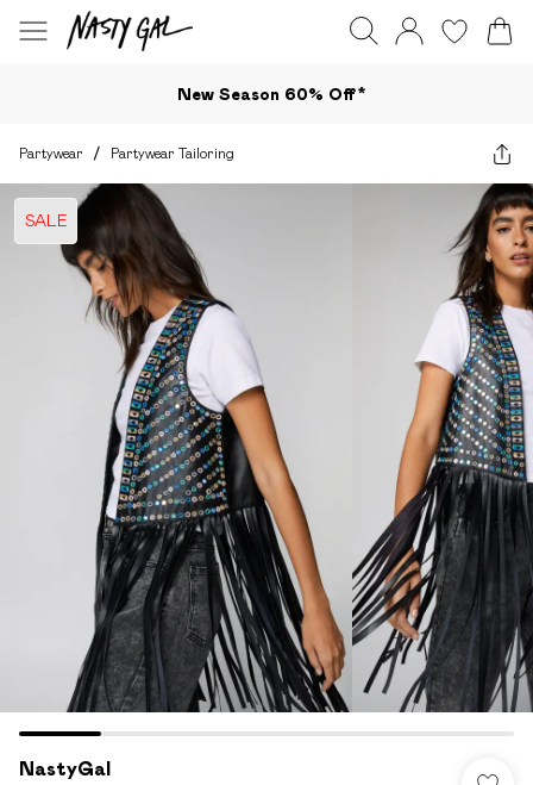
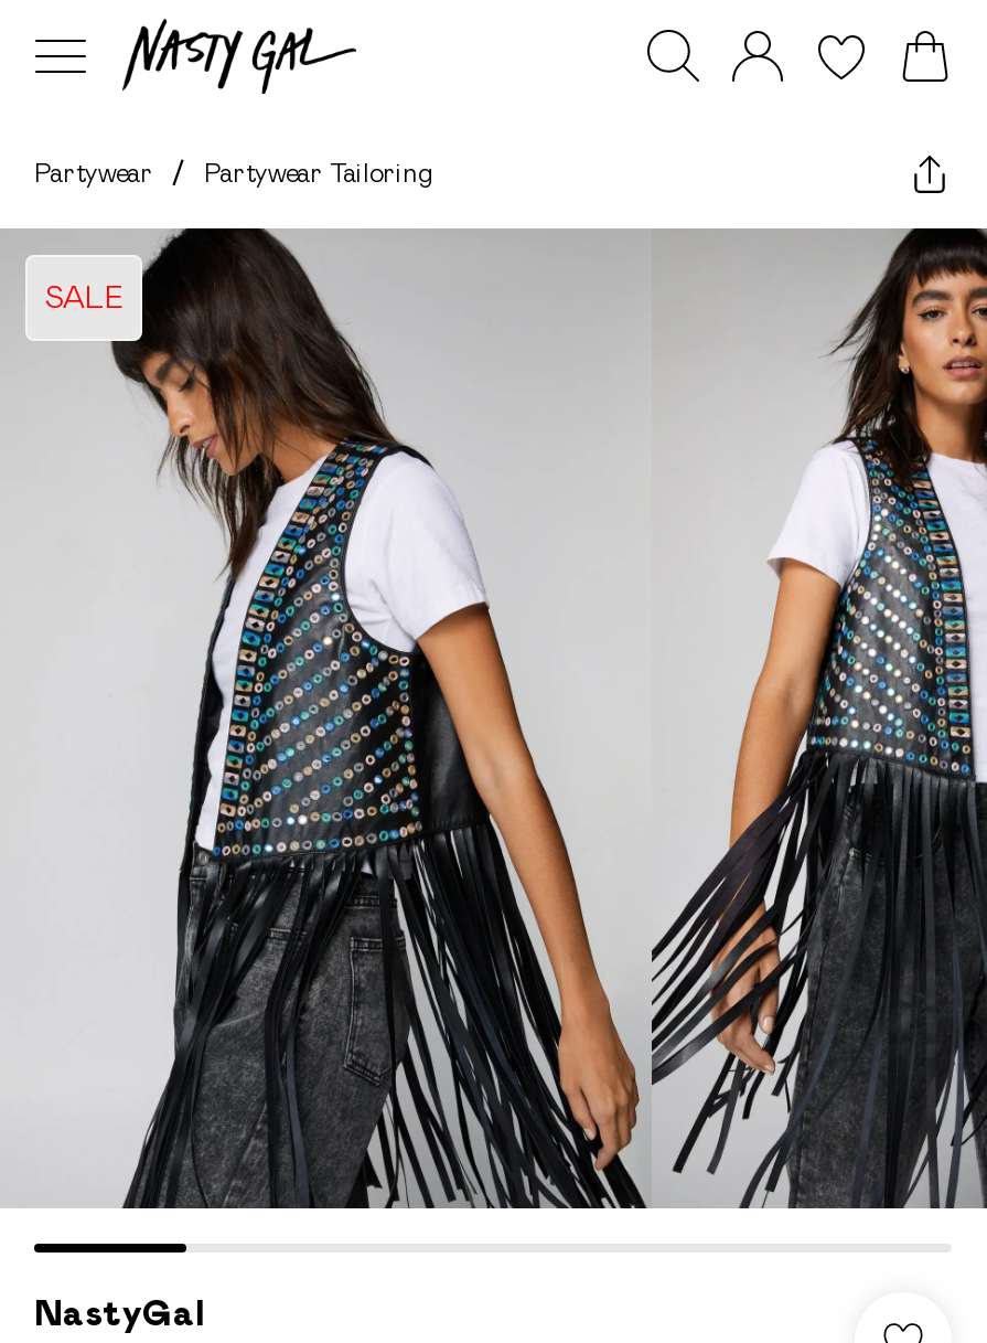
- New Season 60% Off*
